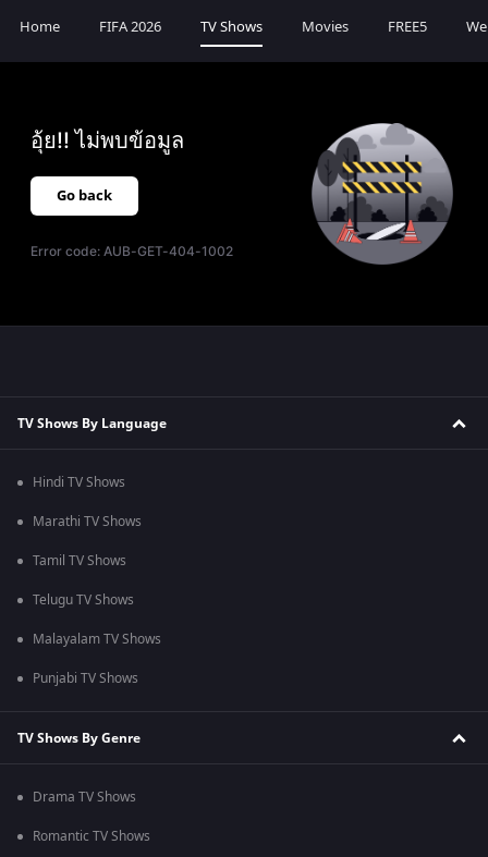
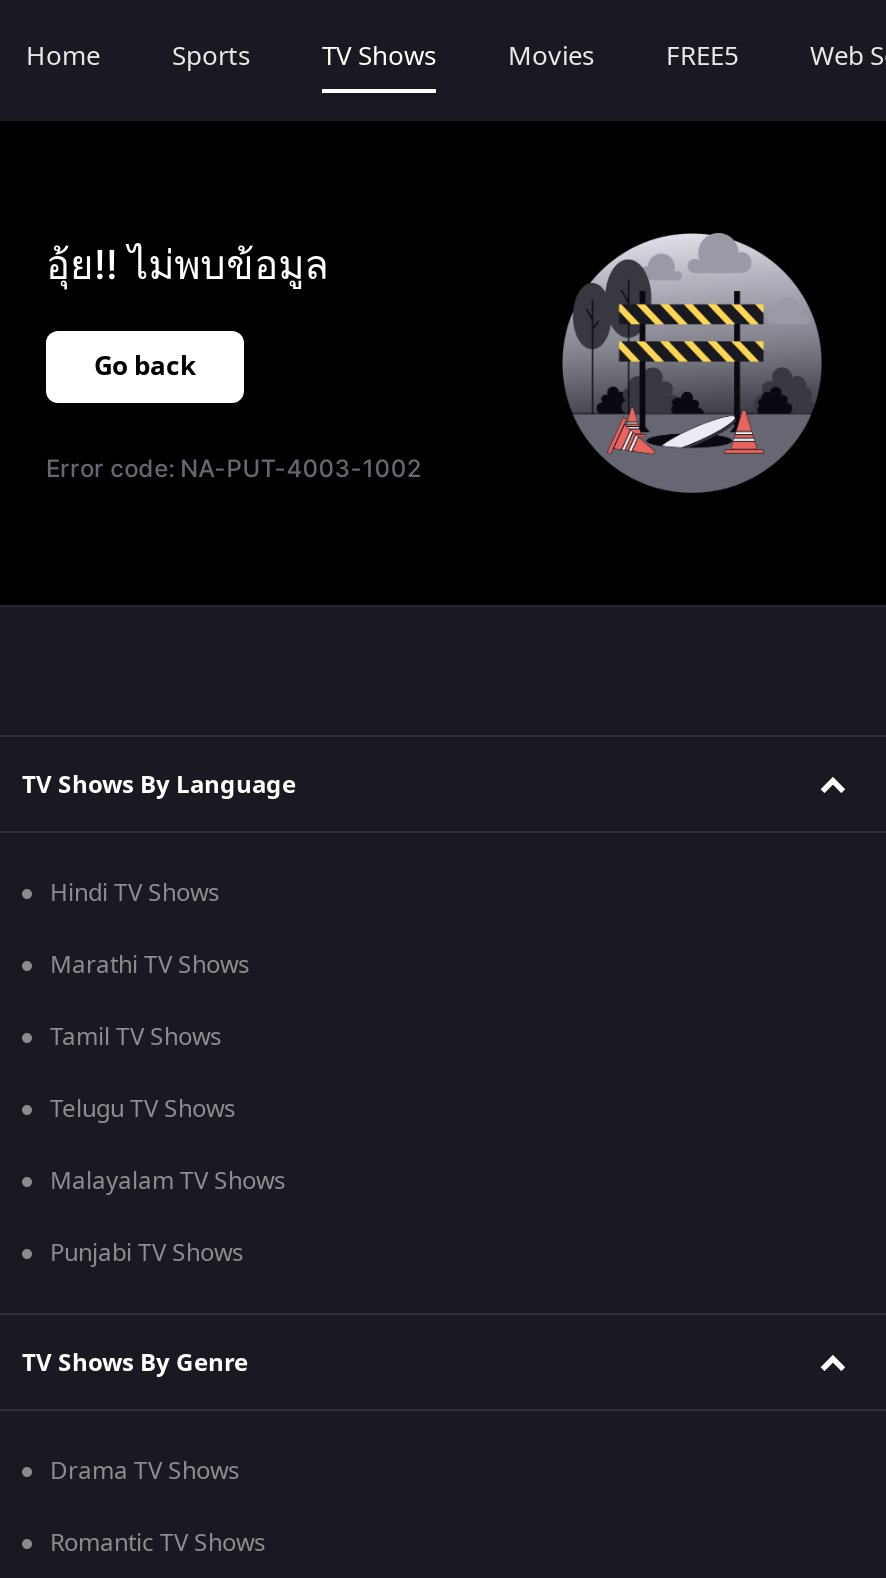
- FIFA 2026
+ Sports

- Error code: AUB-GET-404-1002
+ Error code: NA-PUT-4003-1002
